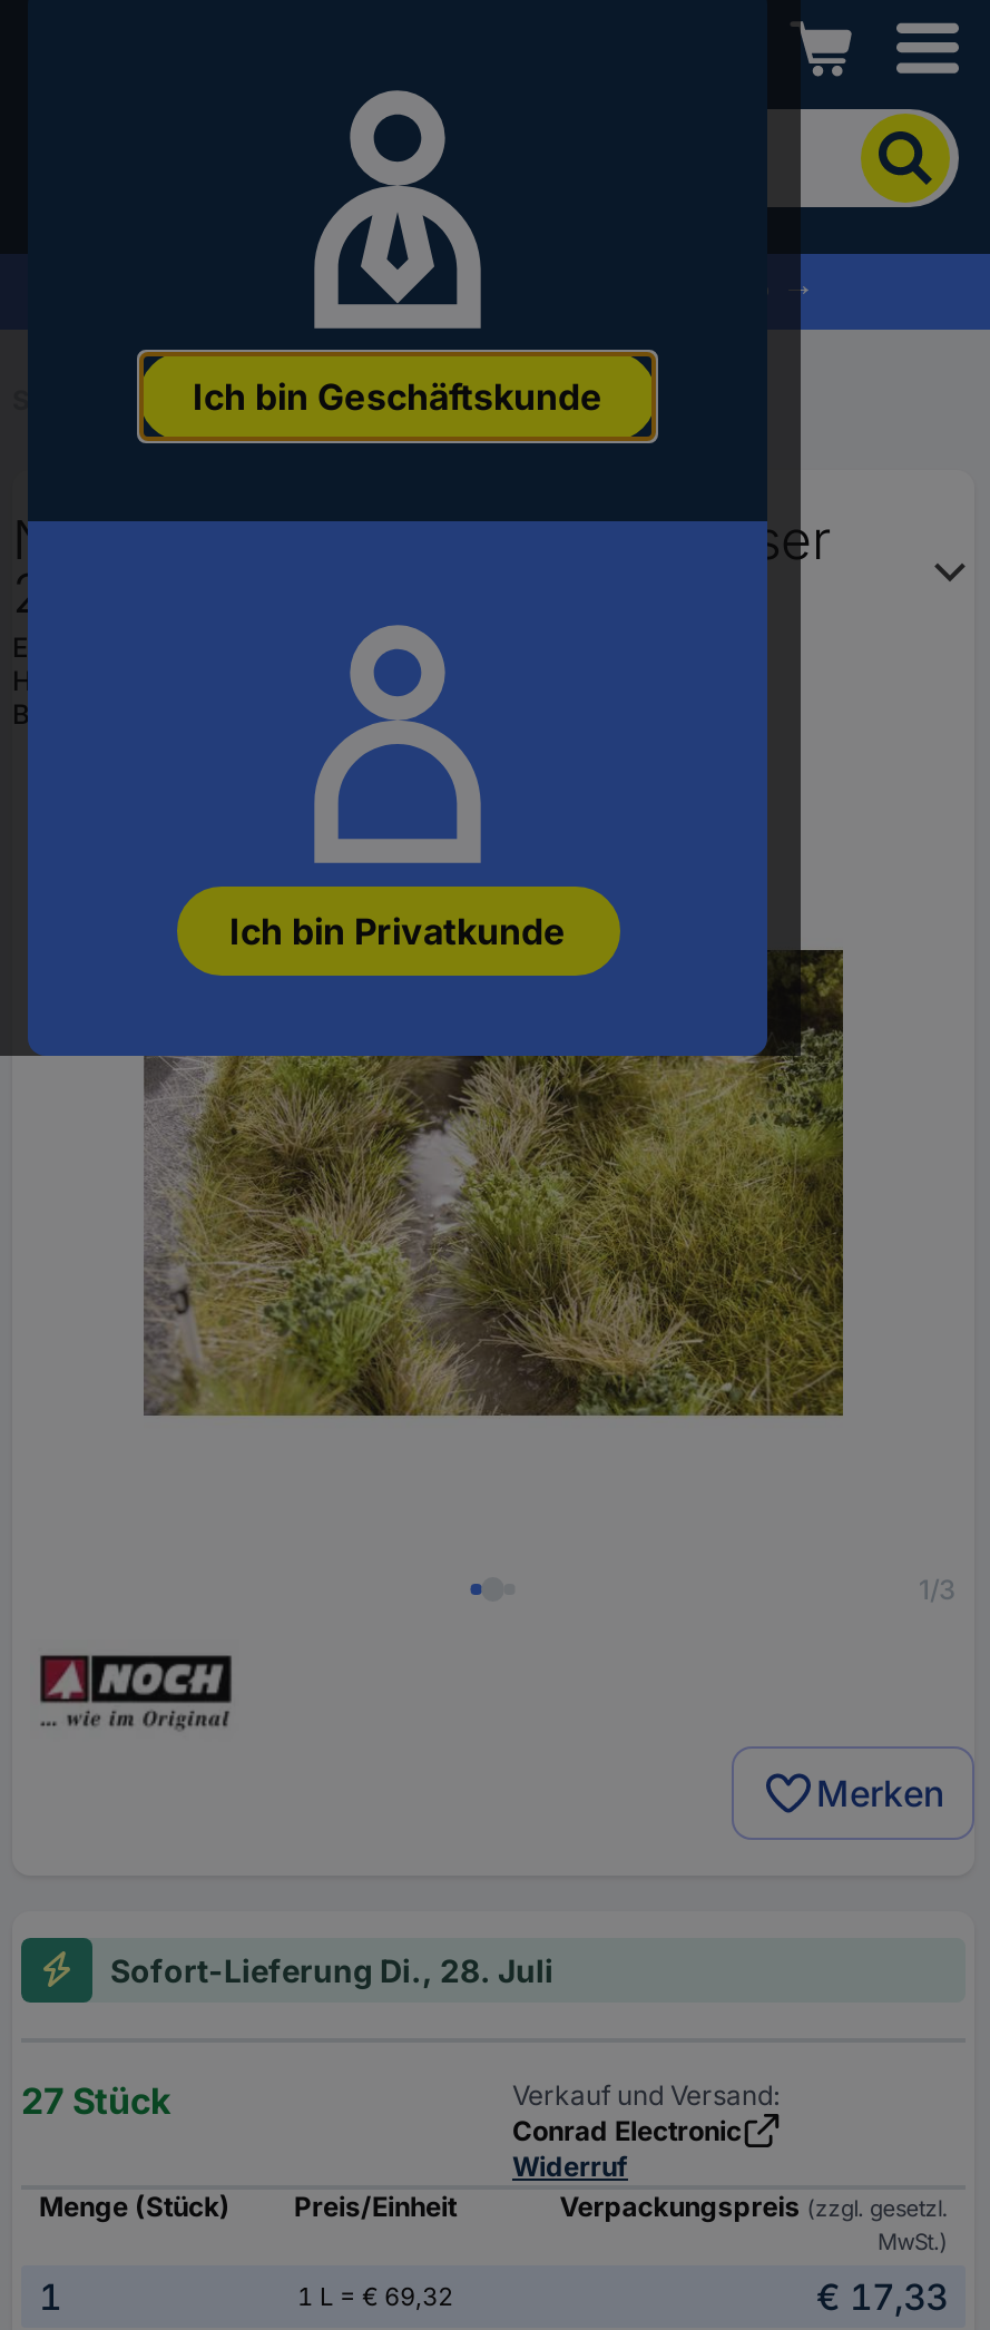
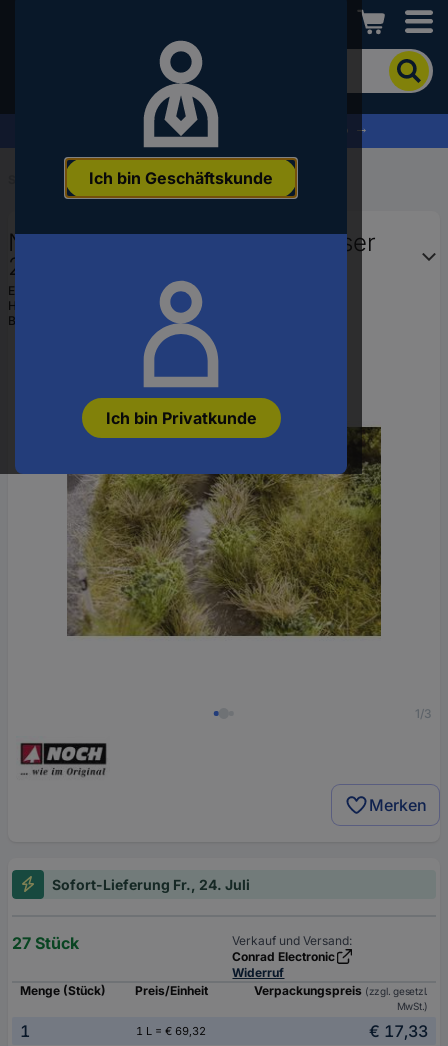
- Sofort-Lieferung Di., 28. Juli
+ Sofort-Lieferung Fr., 24. Juli
